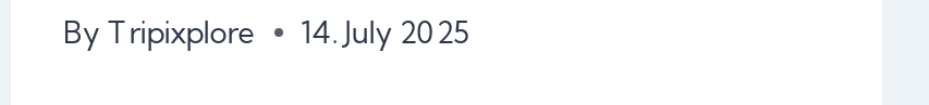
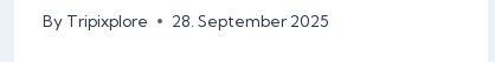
- By Tripixplore 14. July 2025
+ By Tripixplore 28. September 2025
